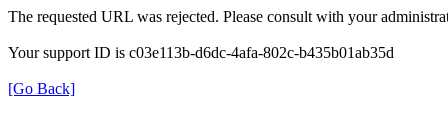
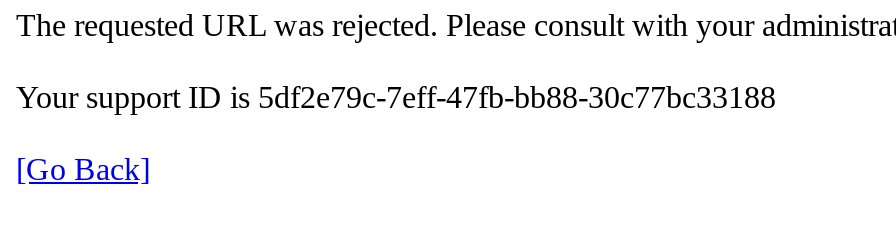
- Your support ID is c03e113b-d6dc-4afa-802c-b435b01ab35d
+ Your support ID is 5df2e79c-7eff-47fb-bb88-30c77bc33188
